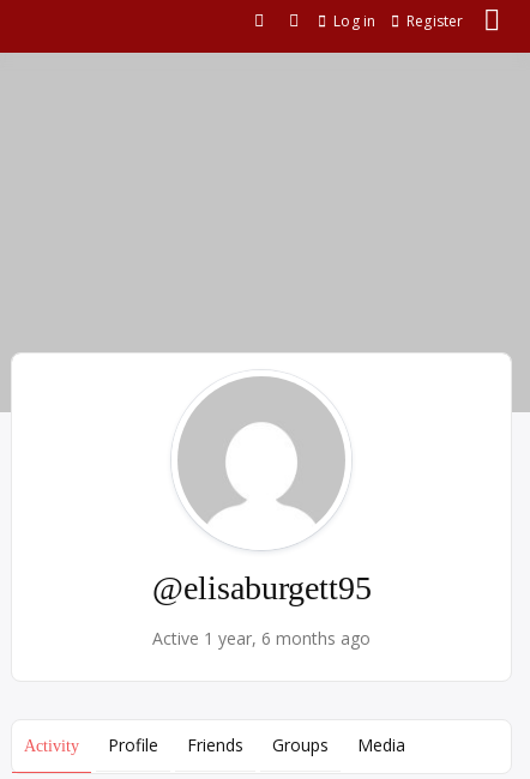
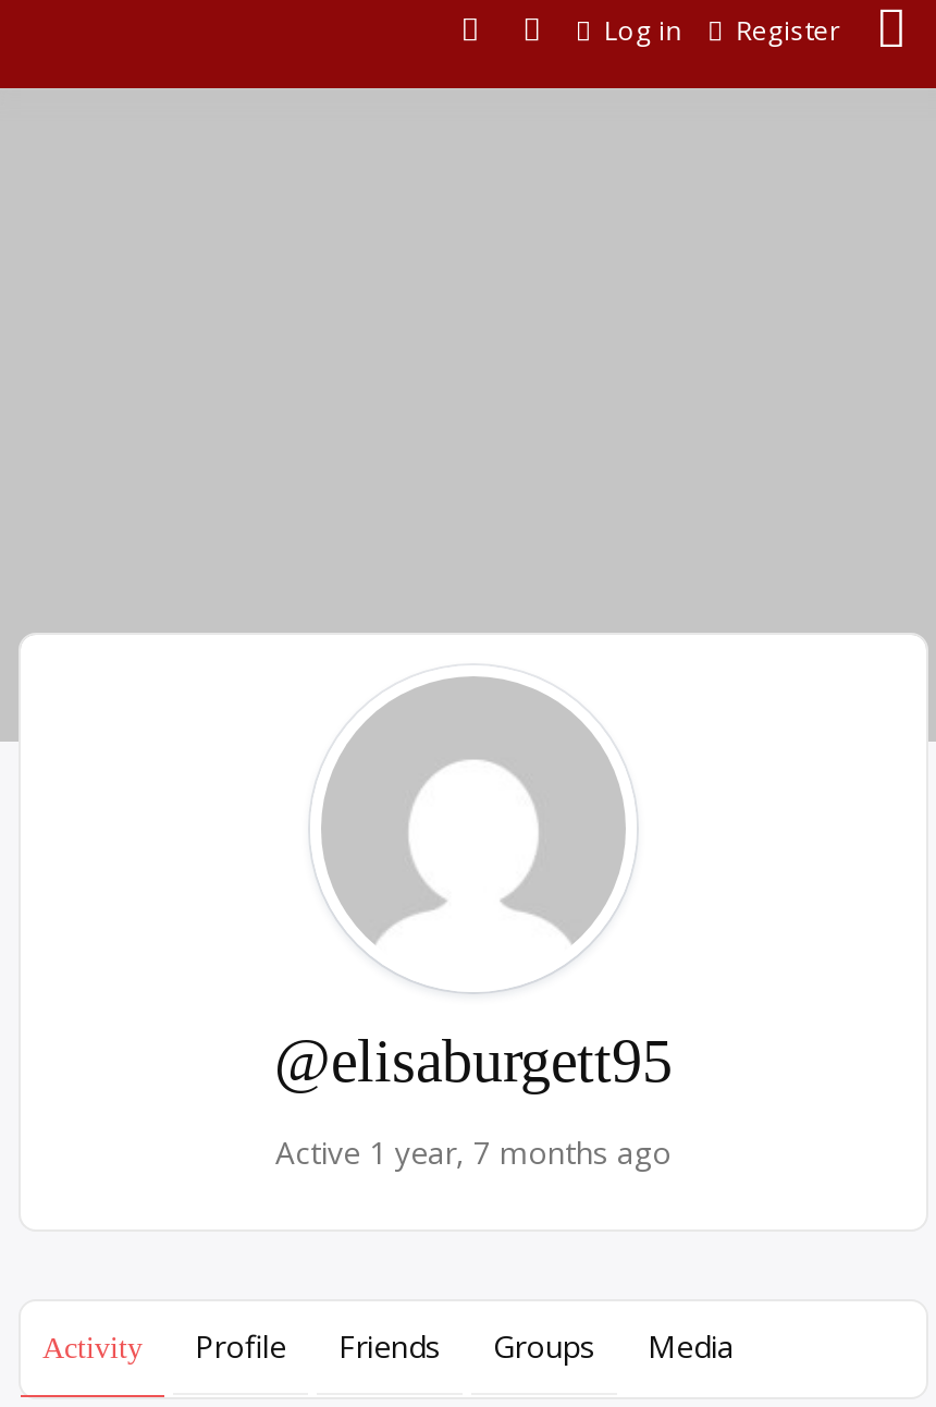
- Active 1 year, 6 months ago
+ Active 1 year, 7 months ago
